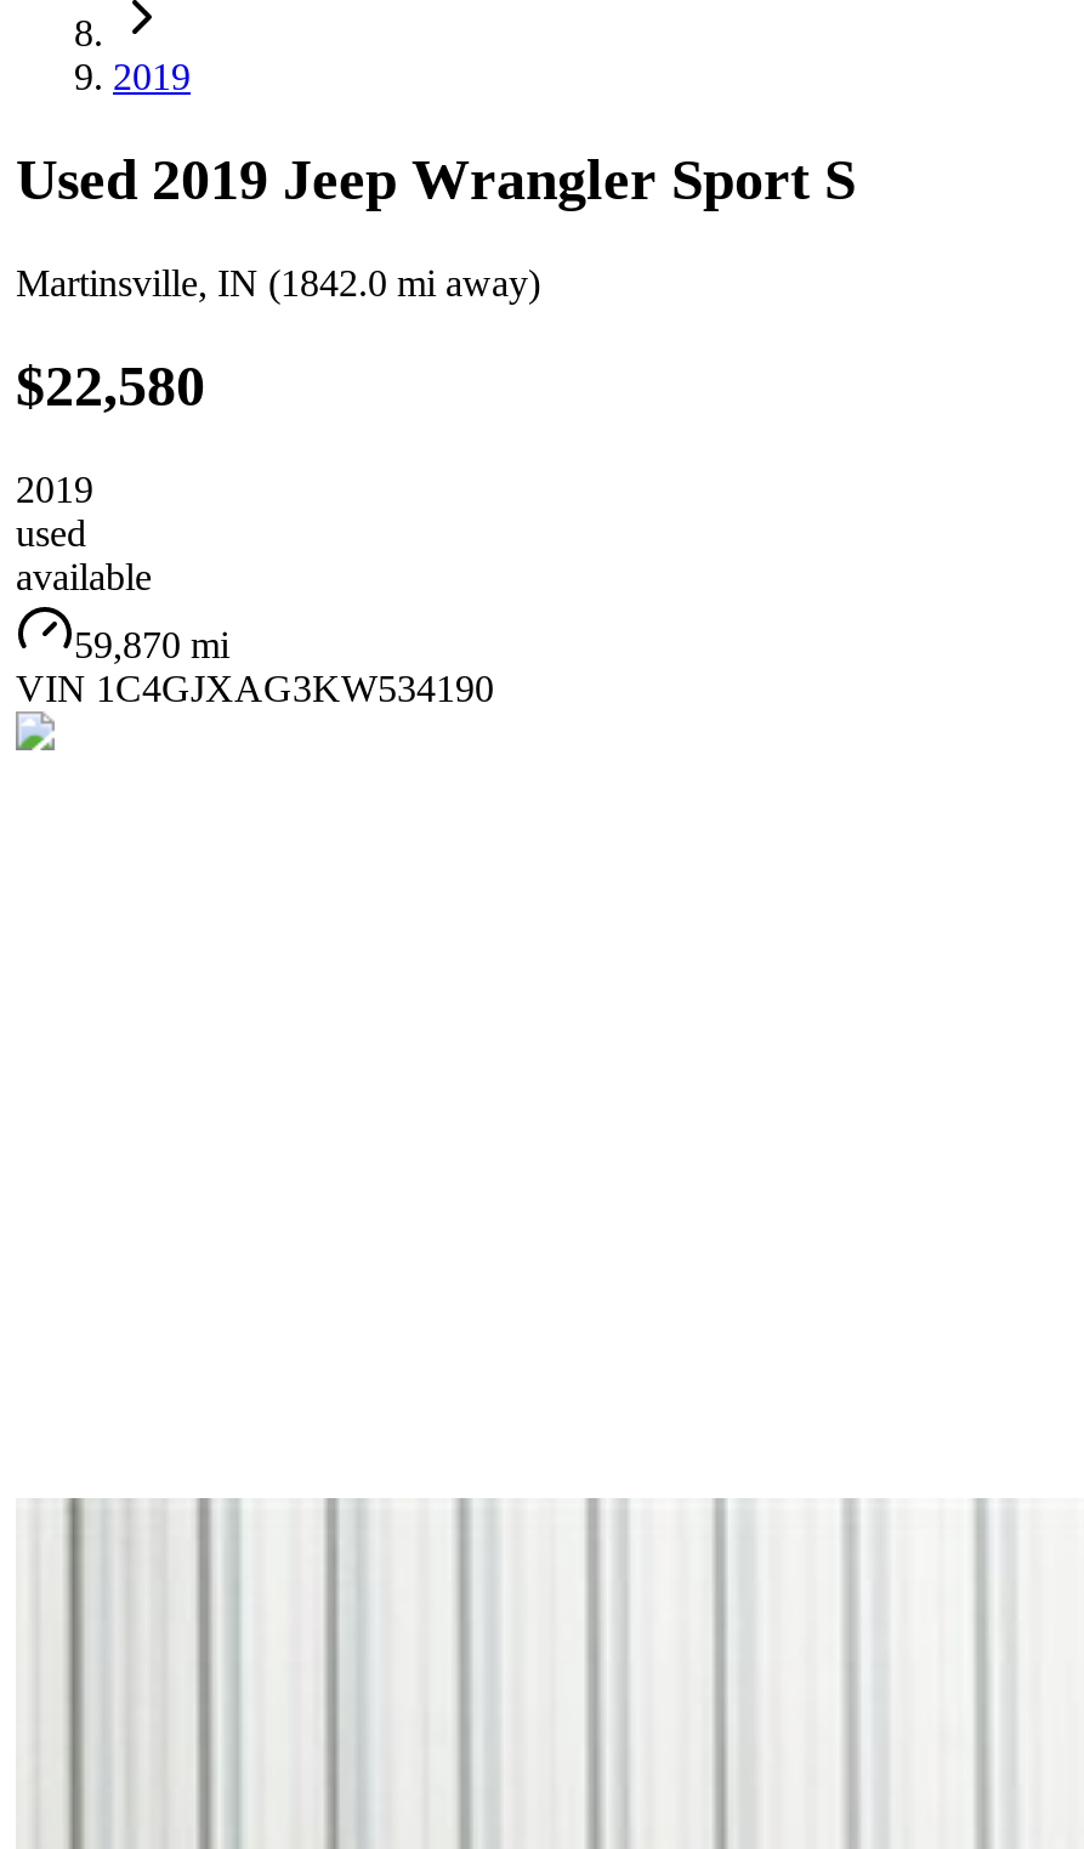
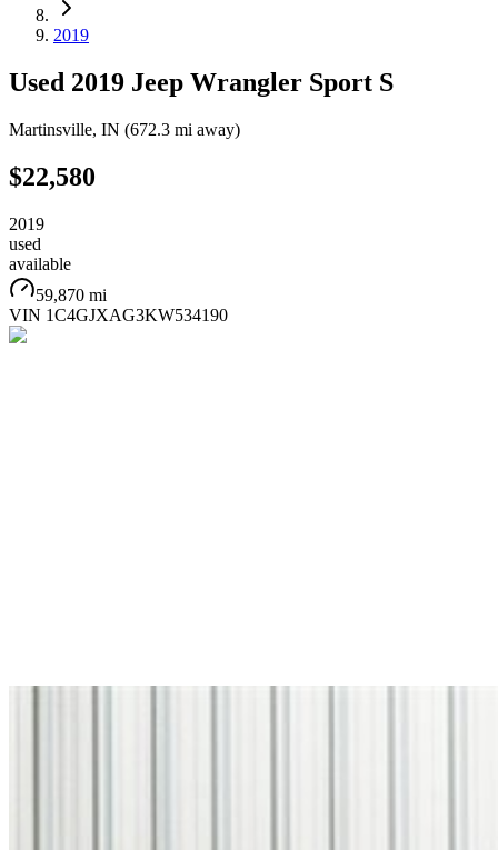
- Martinsville, IN (1842.0 mi away)
+ Martinsville, IN (672.3 mi away)
